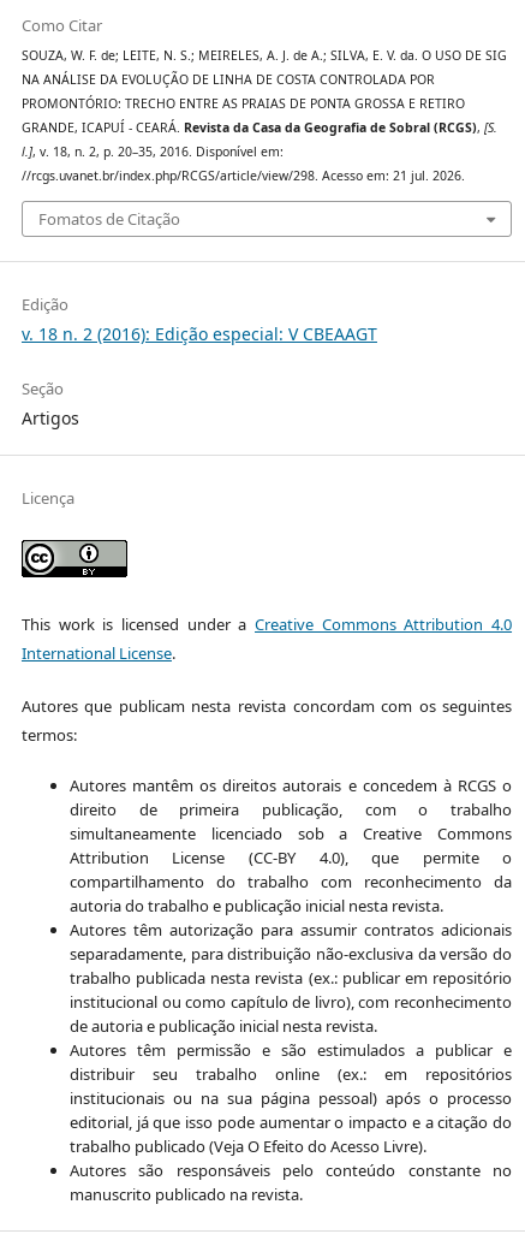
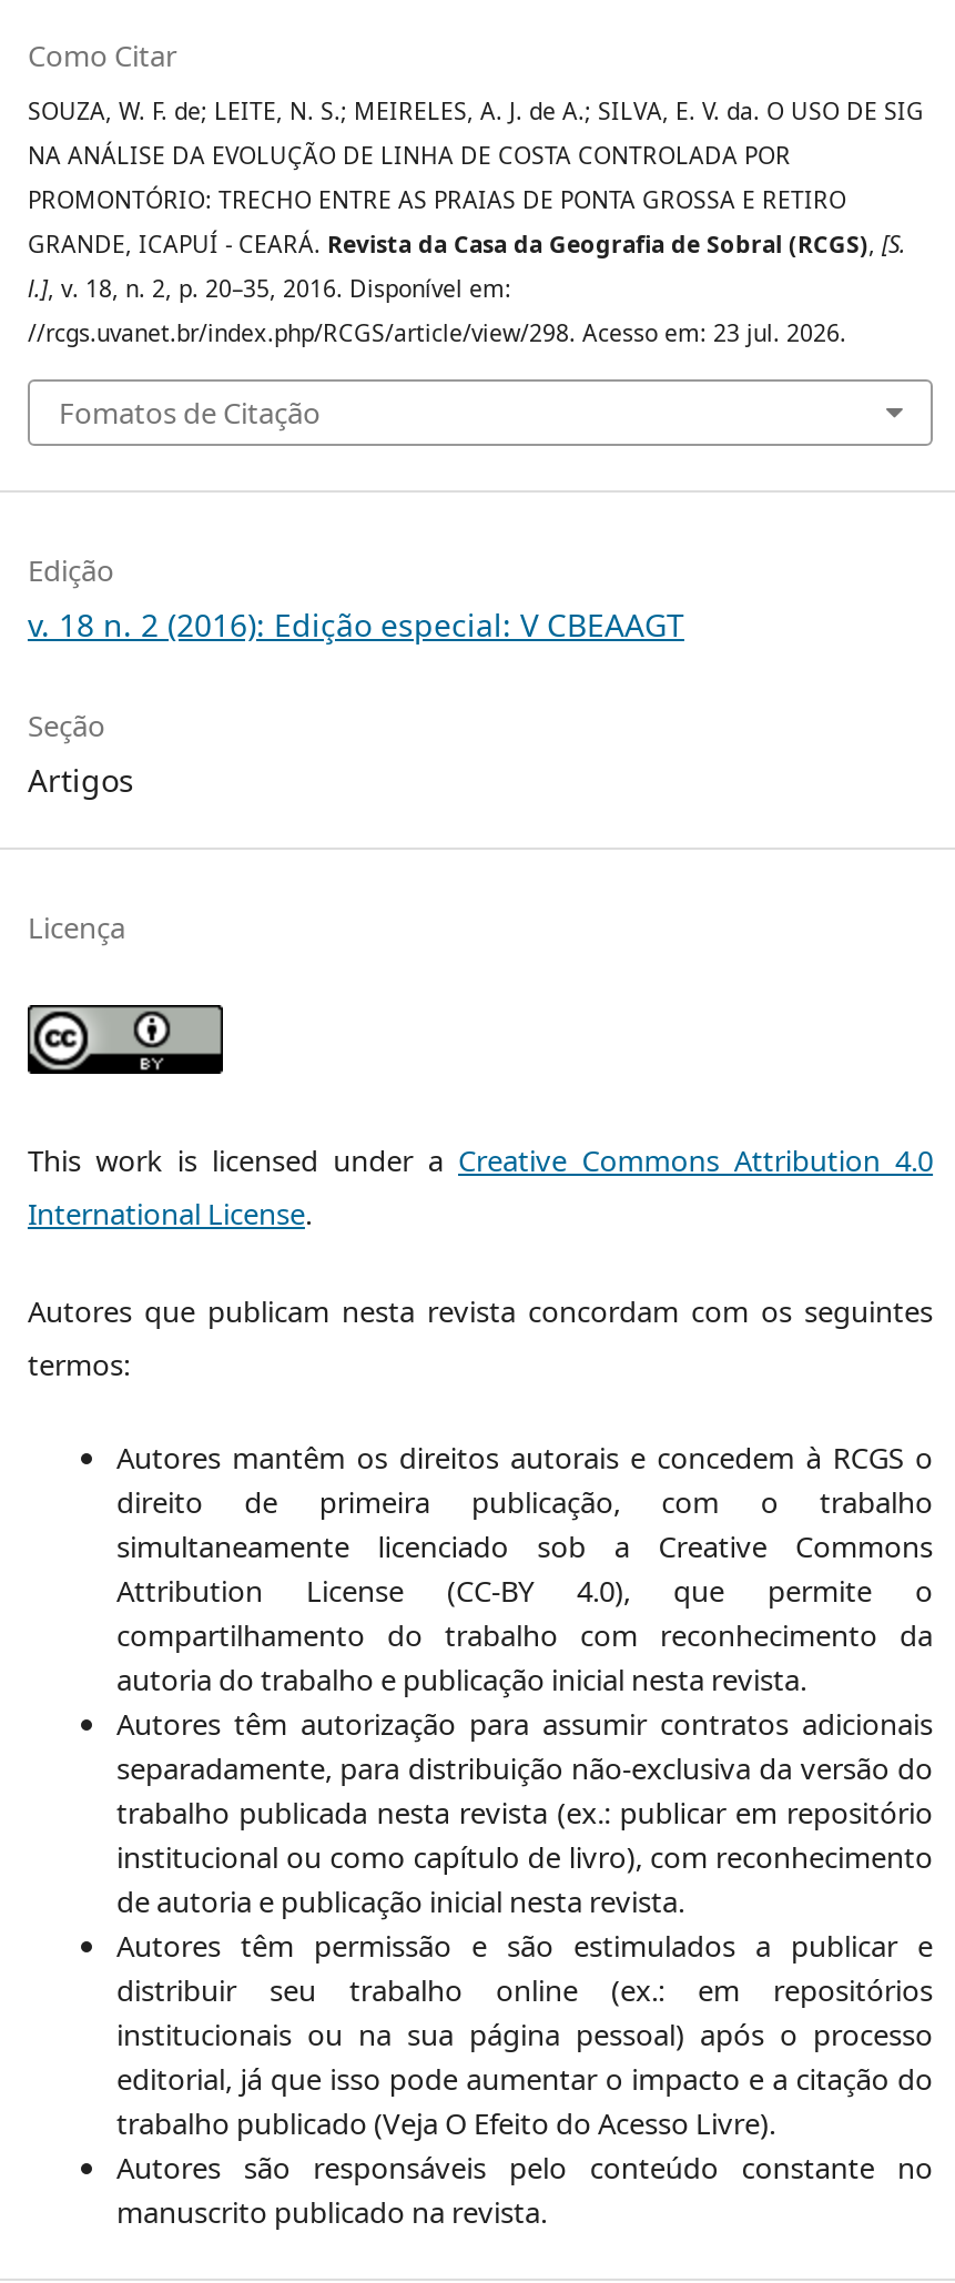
- //rcgs.uvanet.br/index.php/RCGS/article/view/298. Acesso em: 21 jul. 2026.
+ //rcgs.uvanet.br/index.php/RCGS/article/view/298. Acesso em: 23 jul. 2026.
